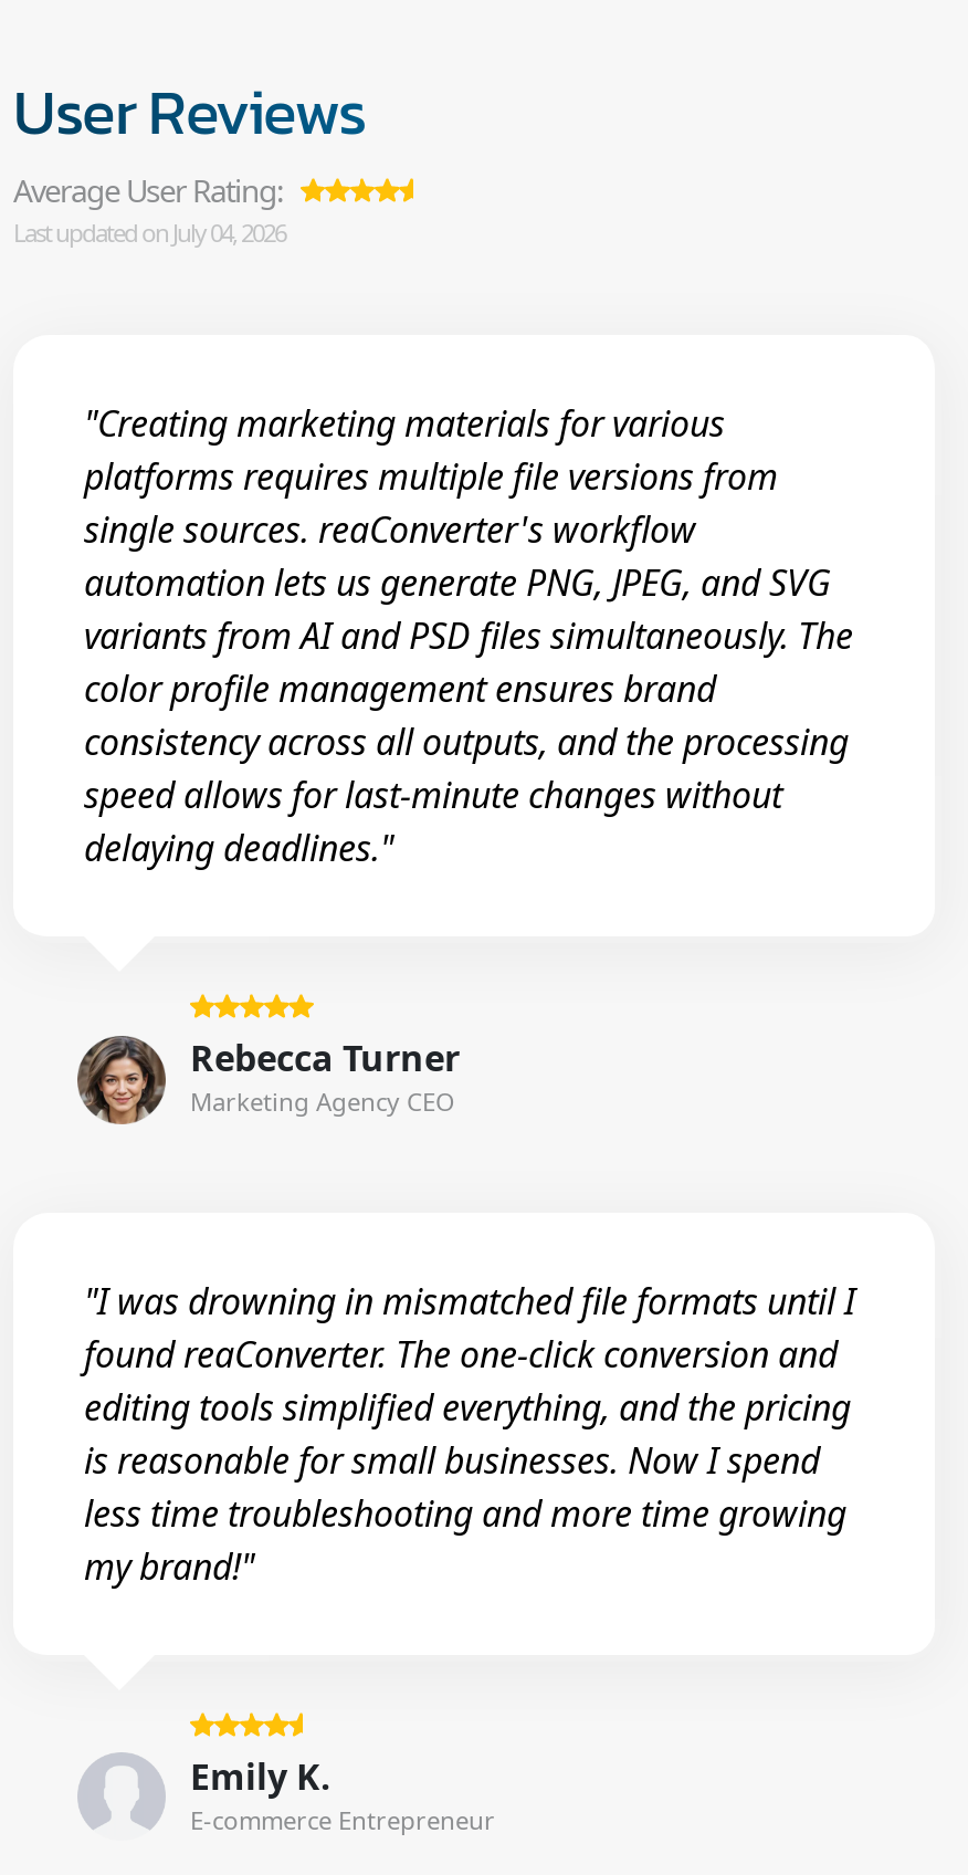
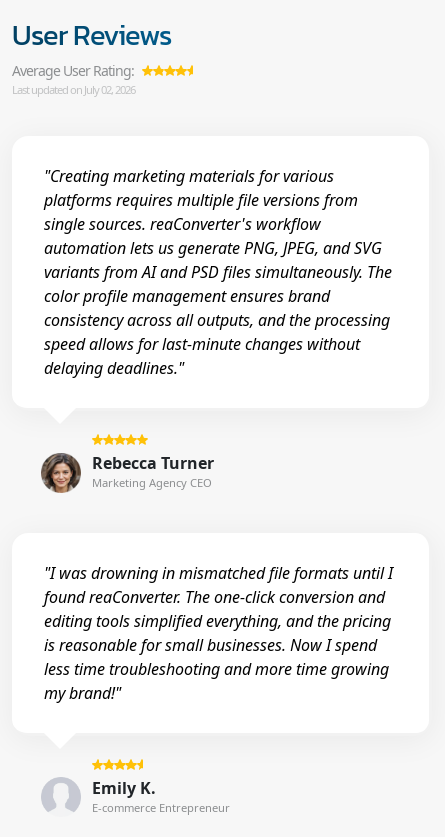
- Last updated on July 04, 2026
+ Last updated on July 02, 2026
